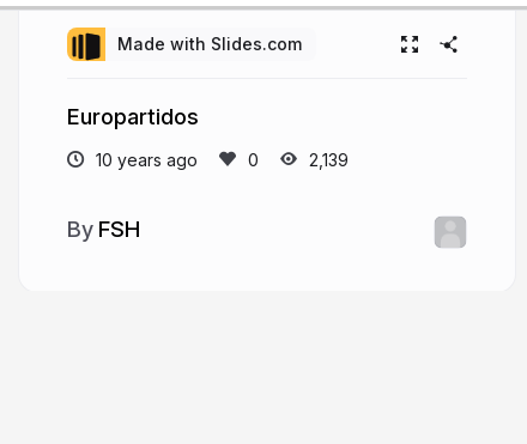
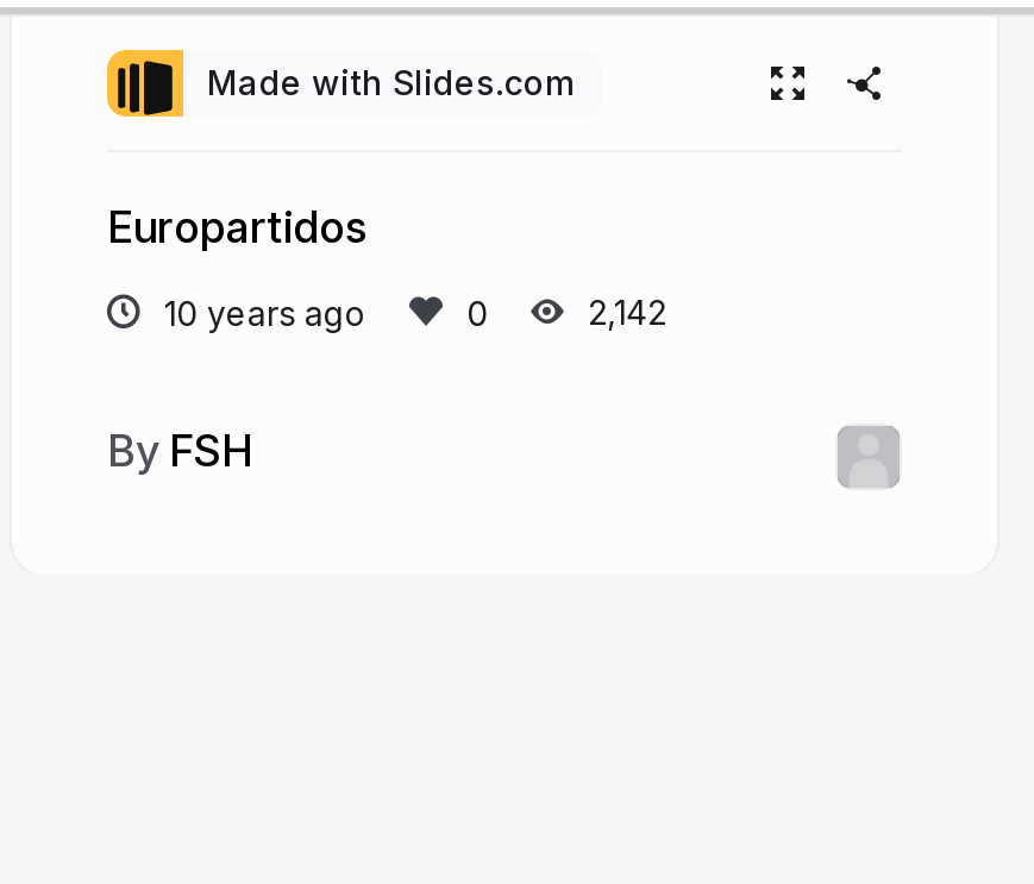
- 2,139
+ 2,142
